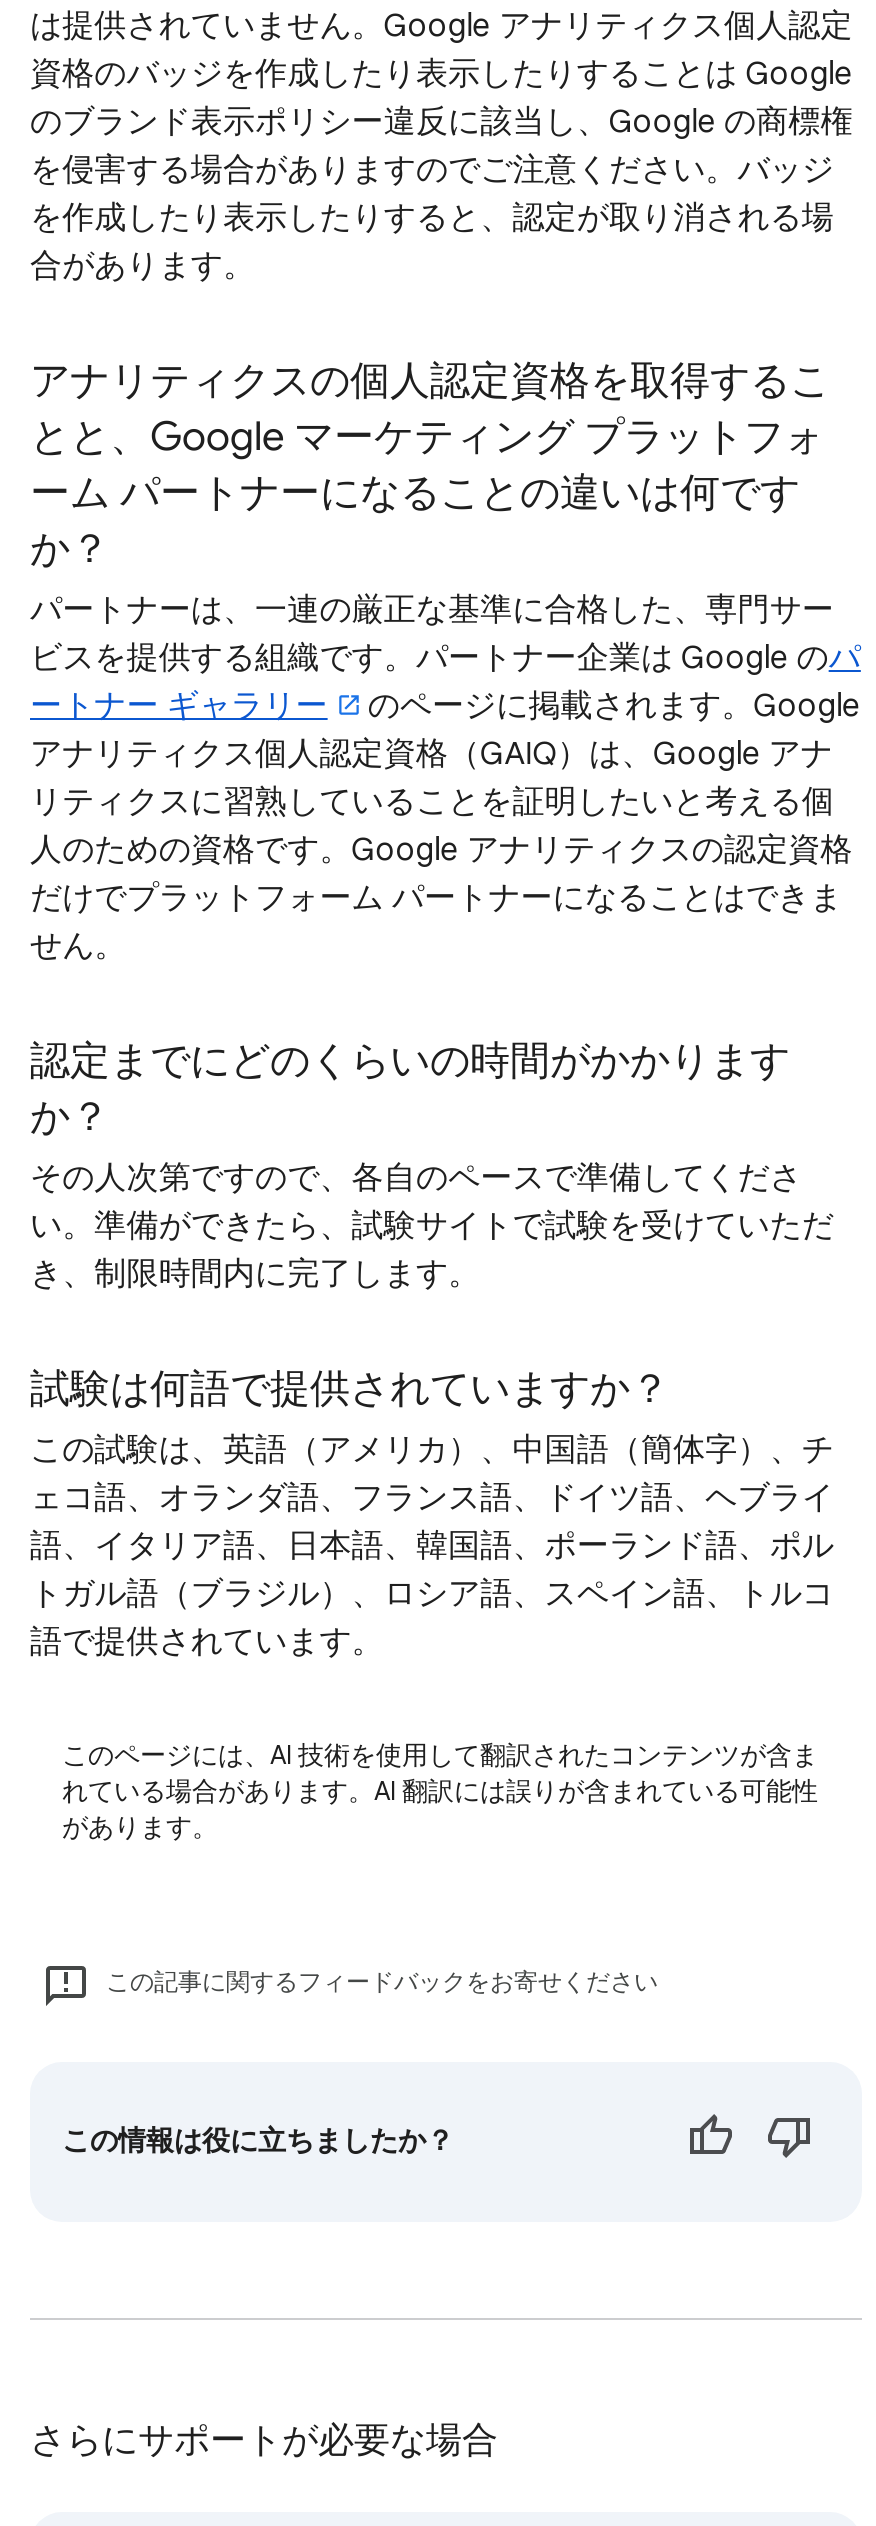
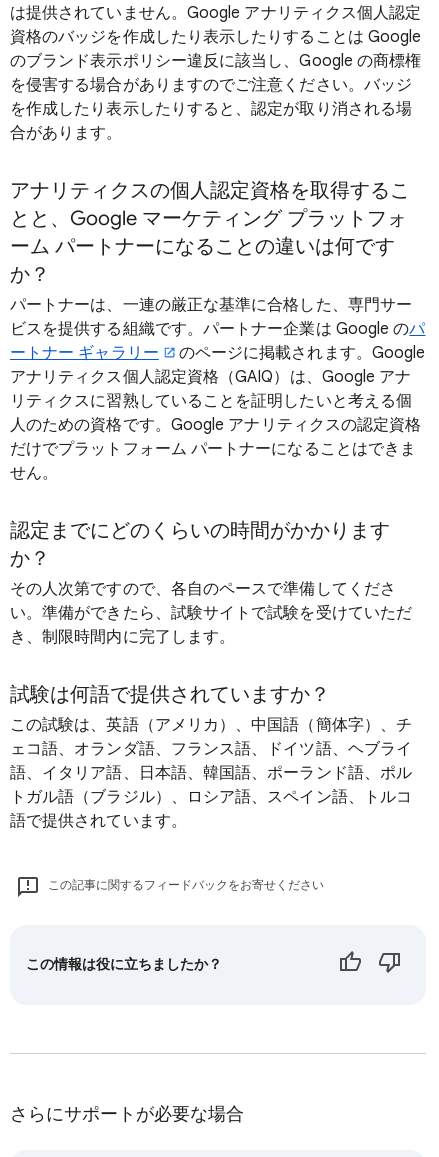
- このページには、AI 技術を使用して翻訳されたコンテンツが含ま
- れている場合があります。AI 翻訳には誤りが含まれている可能性
- があります。
